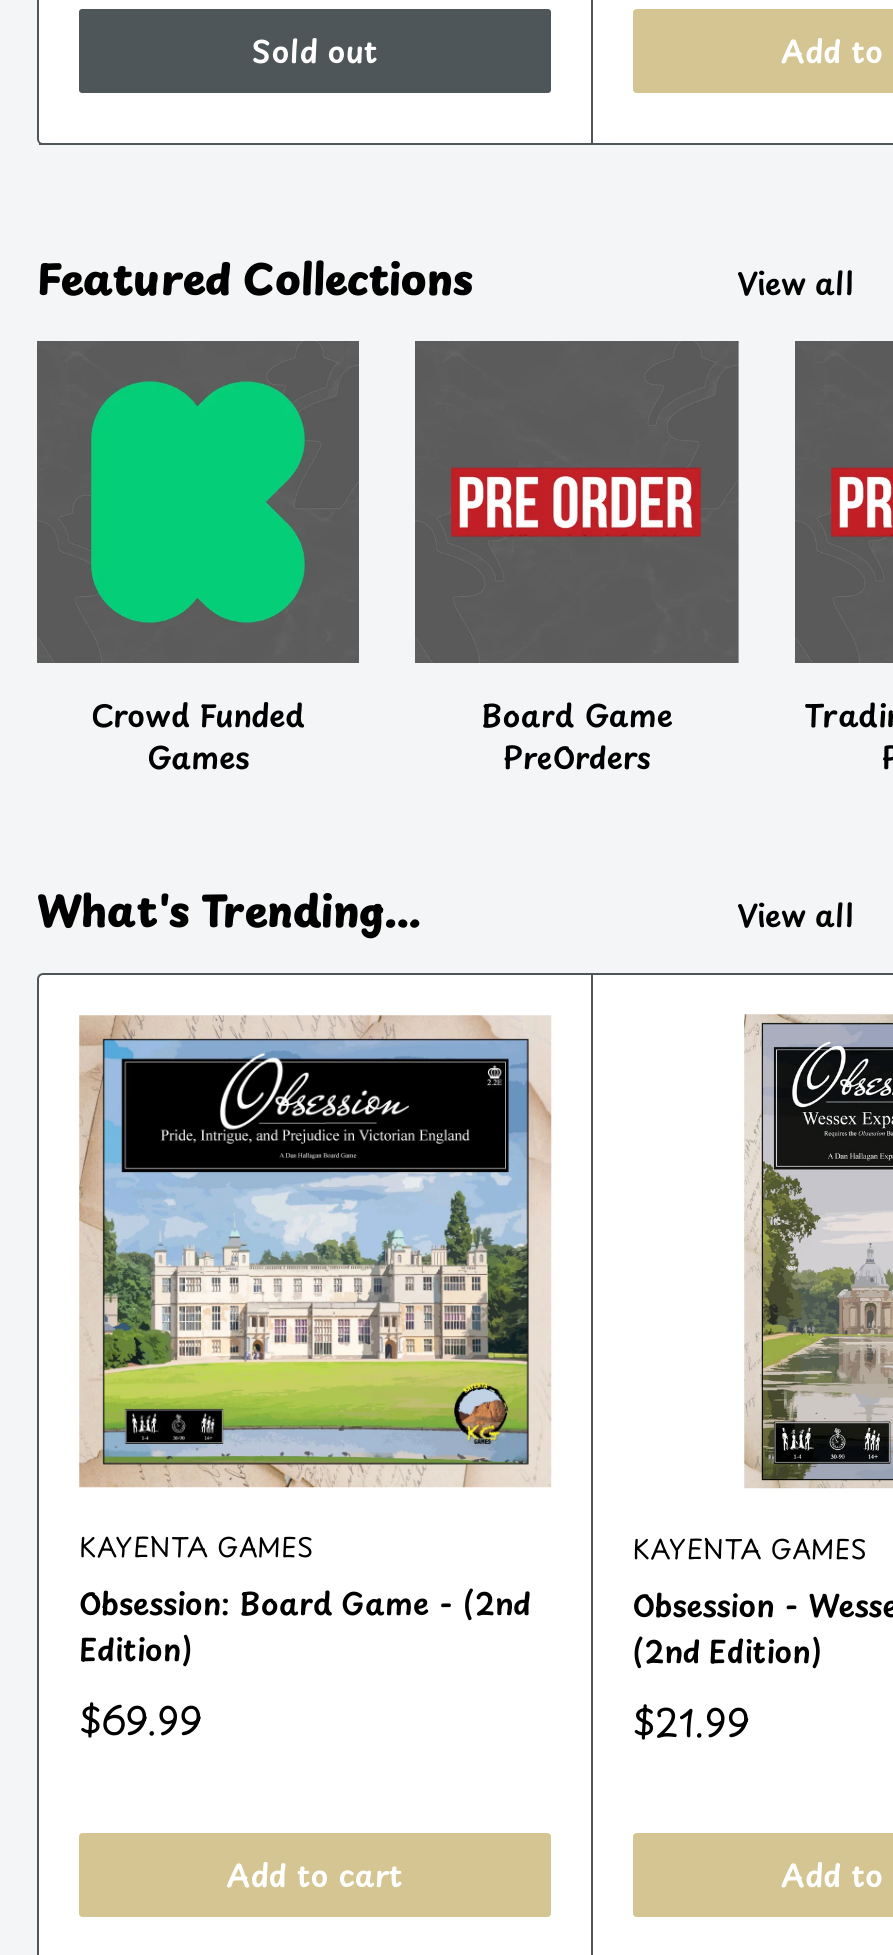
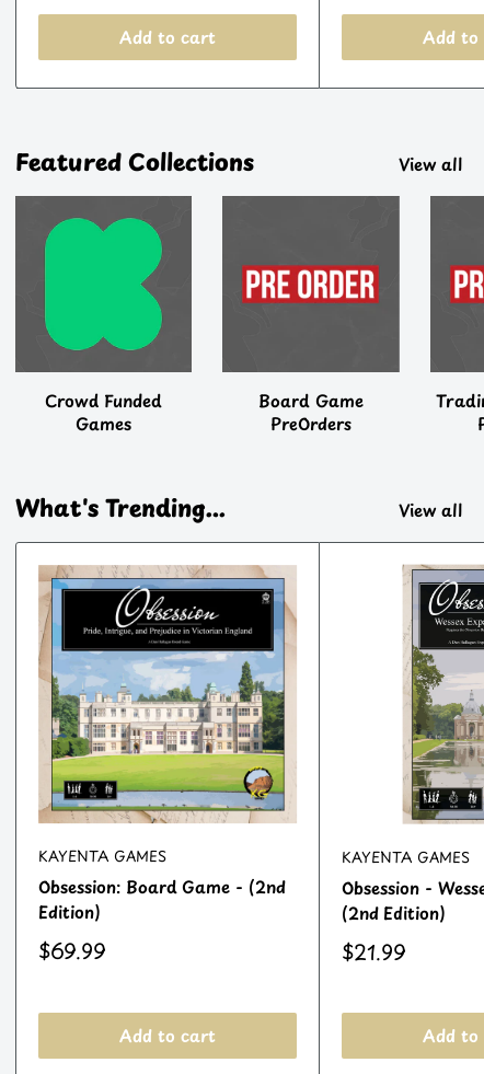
- Sold out
+ Add to cart
